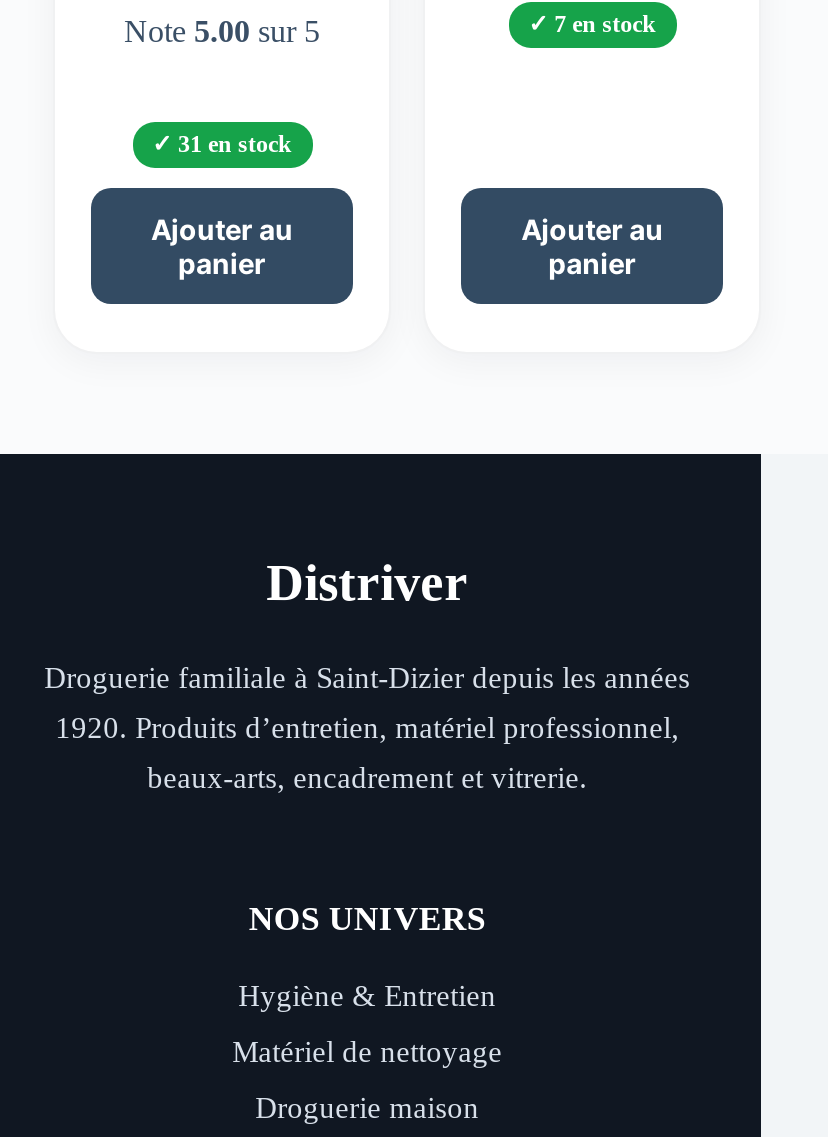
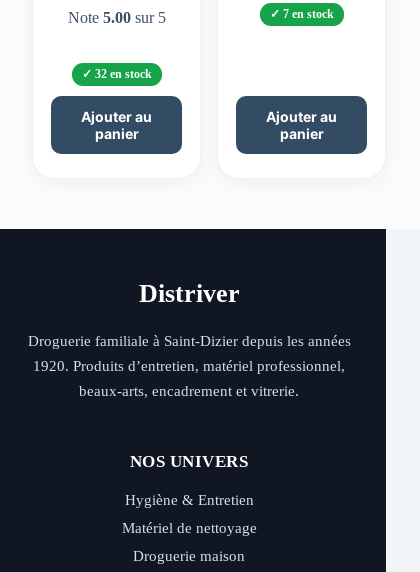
- 31 en stock
+ 32 en stock
